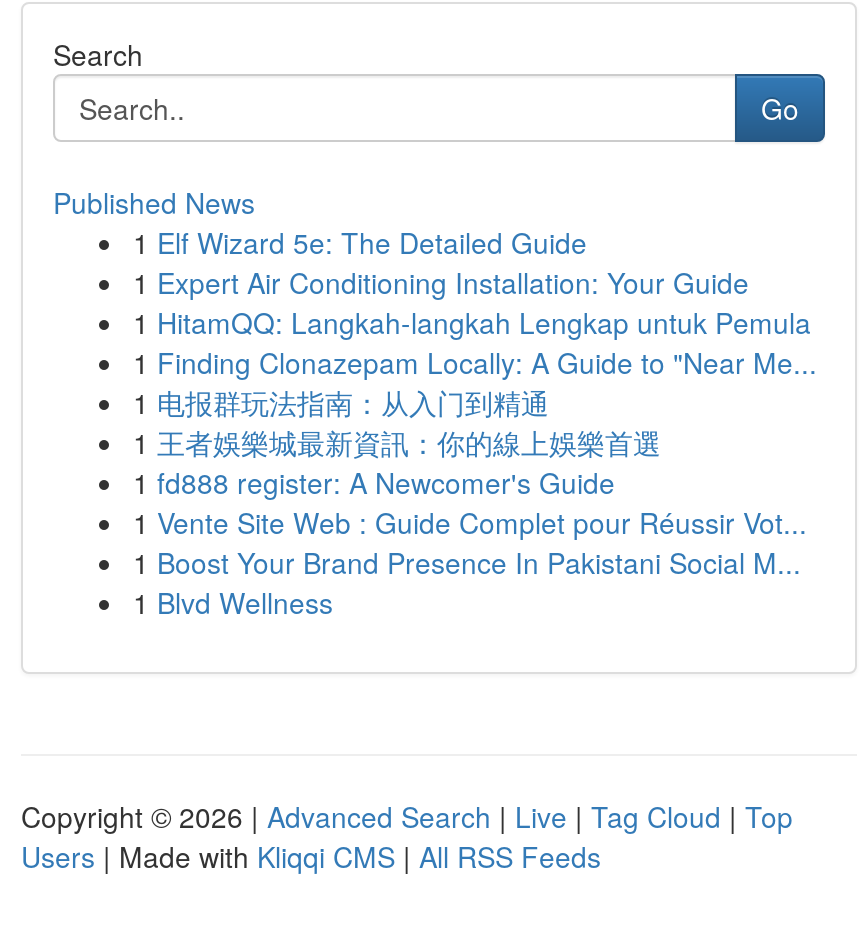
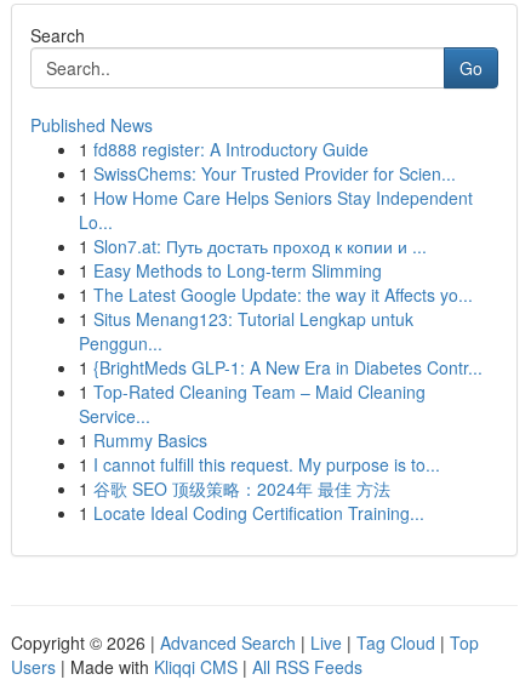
- 1 Elf Wizard 5e: The Detailed Guide
- 1 Expert Air Conditioning Installation: Your Guide
- 1 HitamQQ: Langkah-langkah Lengkap untuk Pemula
- 1 Finding Clonazepam Locally: A Guide to "Near Me...
- 1 电报群玩法指南：从入门到精通
- 1 王者娛樂城最新資訊：你的線上娛樂首選
- 1 fd888 register: A Newcomer's Guide
- 1 Vente Site Web : Guide Complet pour Réussir Vot...
- 1 Boost Your Brand Presence In Pakistani Social M...
- 1 Blvd Wellness
+ 1 fd888 register: A Introductory Guide
+ 1 SwissChems: Your Trusted Provider for Scien...
+ 1 How Home Care Helps Seniors Stay Independent
+ Lo...
+ 1 Slon7.at: Путь достать проход к копии и ...
+ 1 Easy Methods to Long-term Slimming
+ 1 The Latest Google Update: the way it Affects yo...
+ 1 Situs Menang123: Tutorial Lengkap untuk
+ Penggun...
+ 1 {BrightMeds GLP-1: A New Era in Diabetes Contr...
+ 1 Top-Rated Cleaning Team – Maid Cleaning
+ Service...
+ 1 Rummy Basics
+ 1 I cannot fulfill this request. My purpose is to...
+ 1 谷歌 SEO 顶级策略：2024年 最佳 方法
+ 1 Locate Ideal Coding Certification Training...
